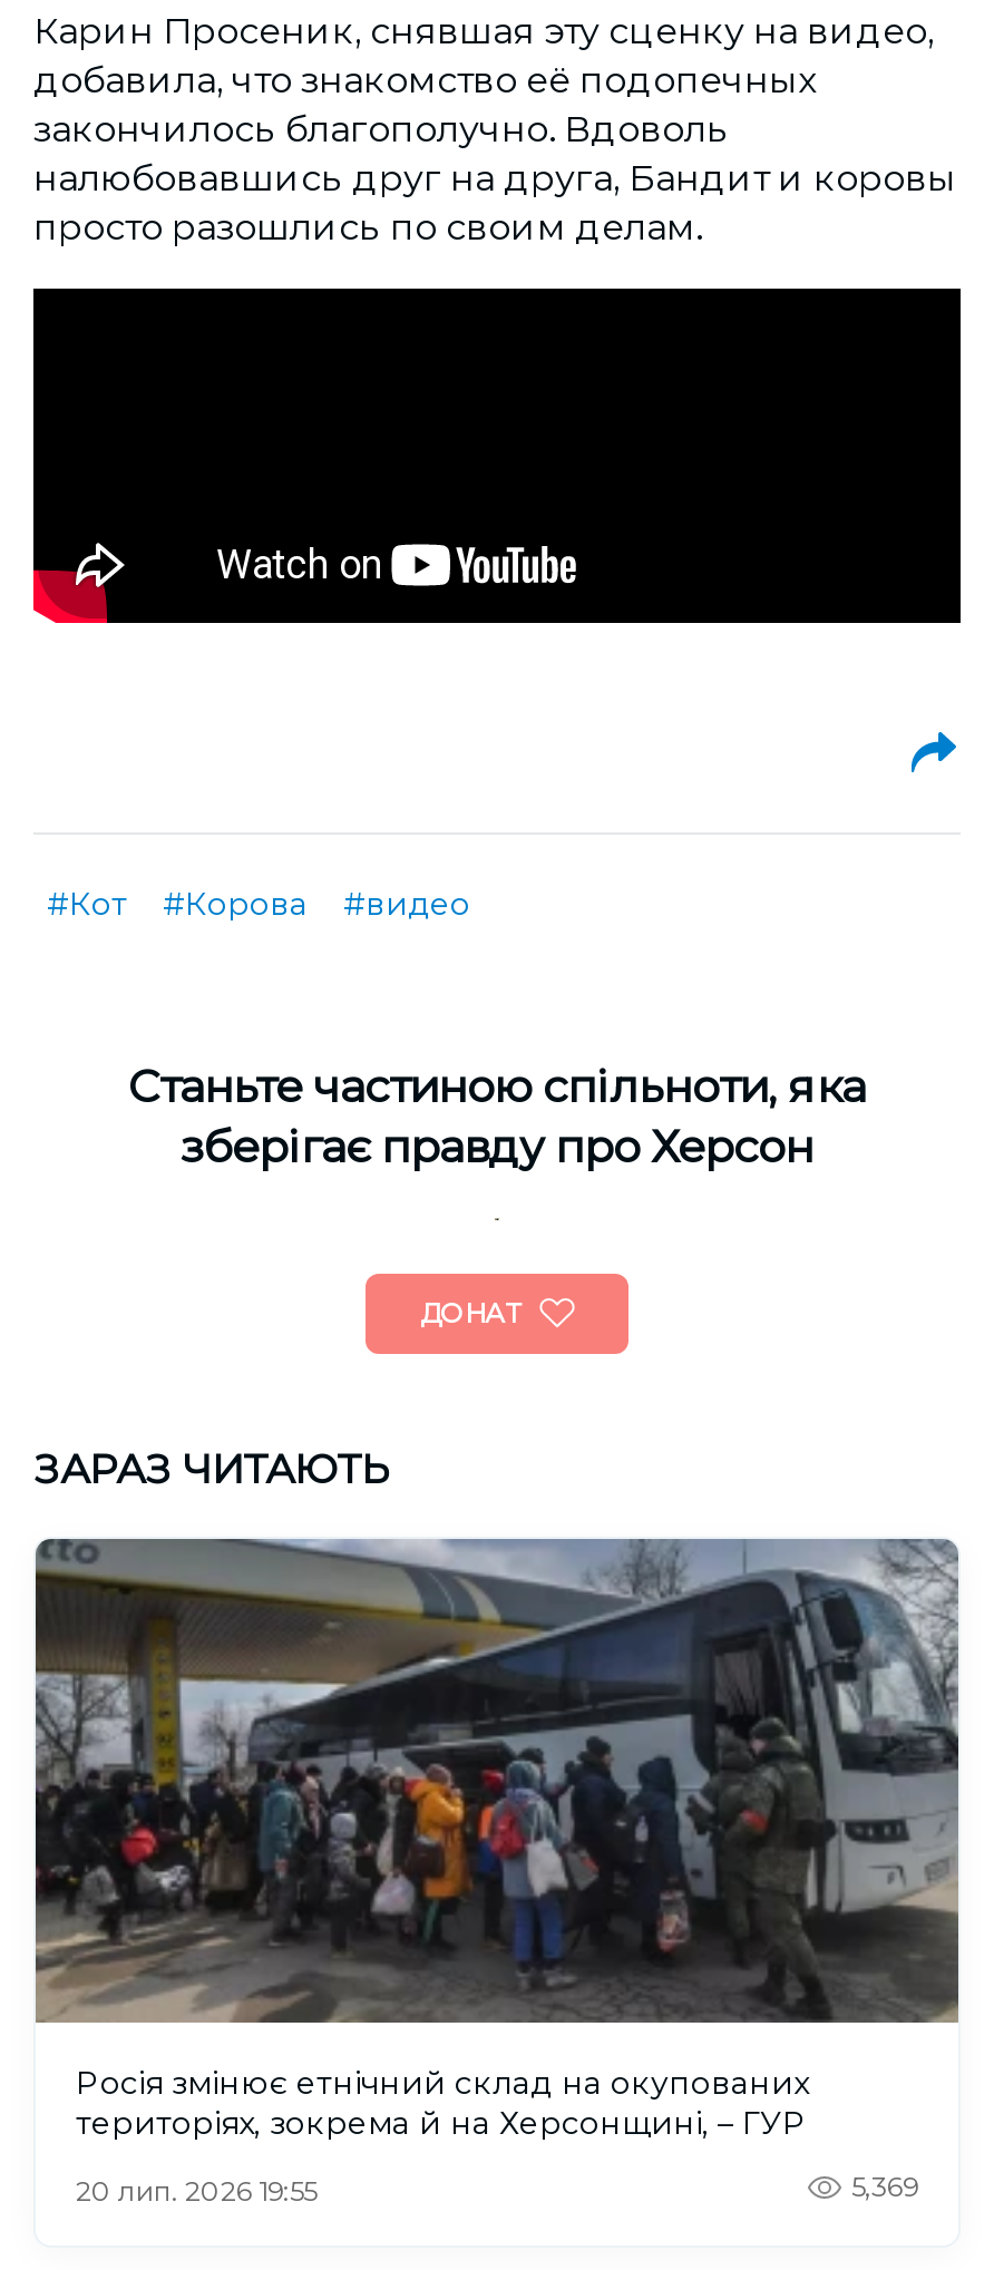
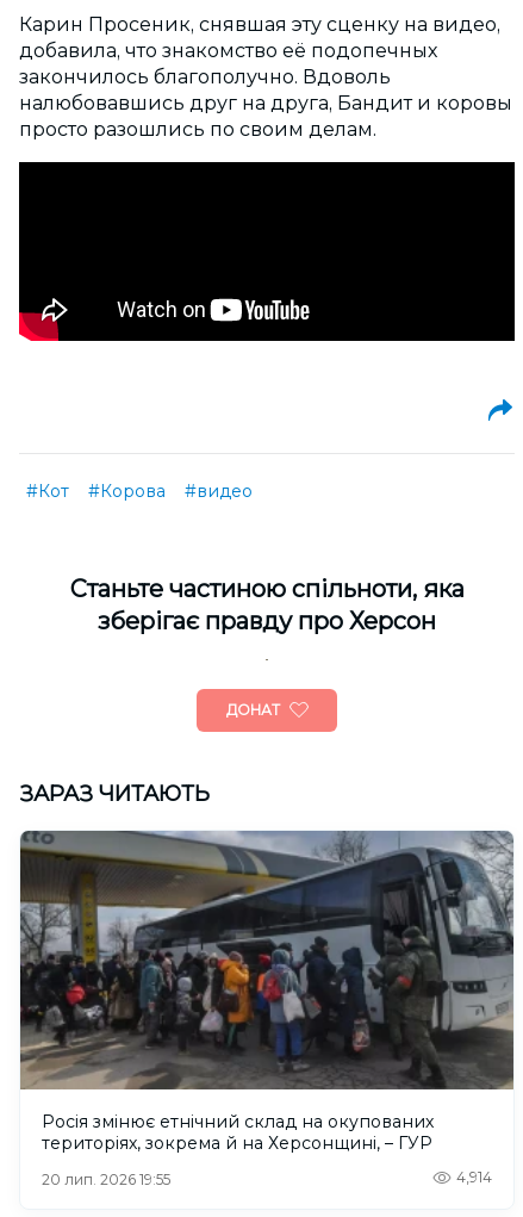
- 5,369
+ 4,914
